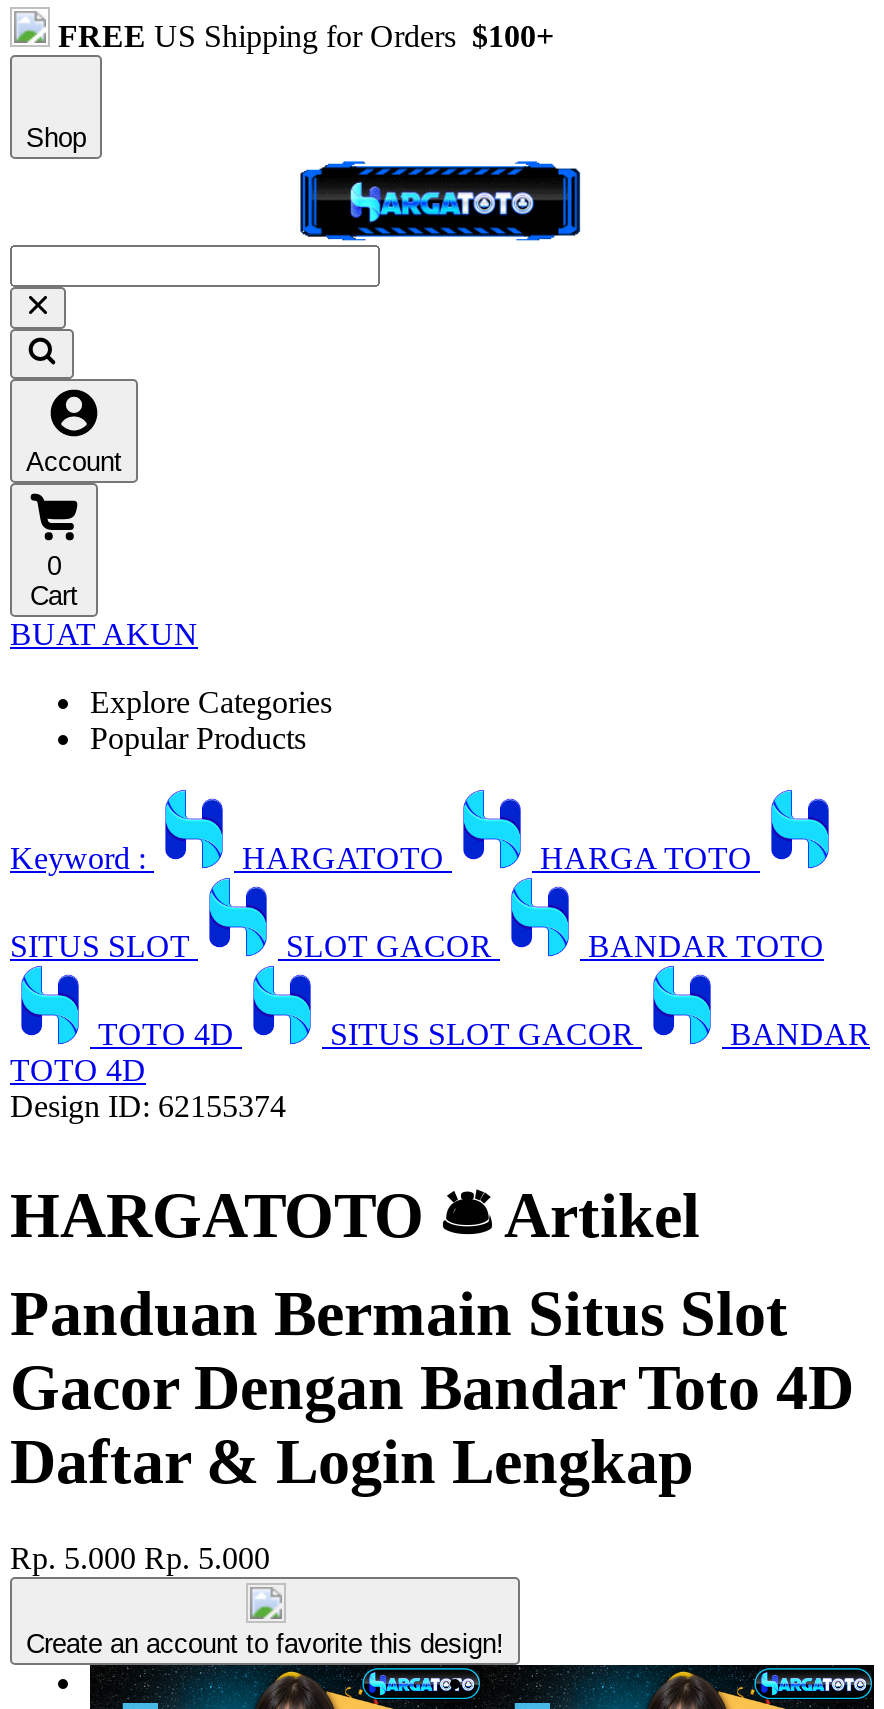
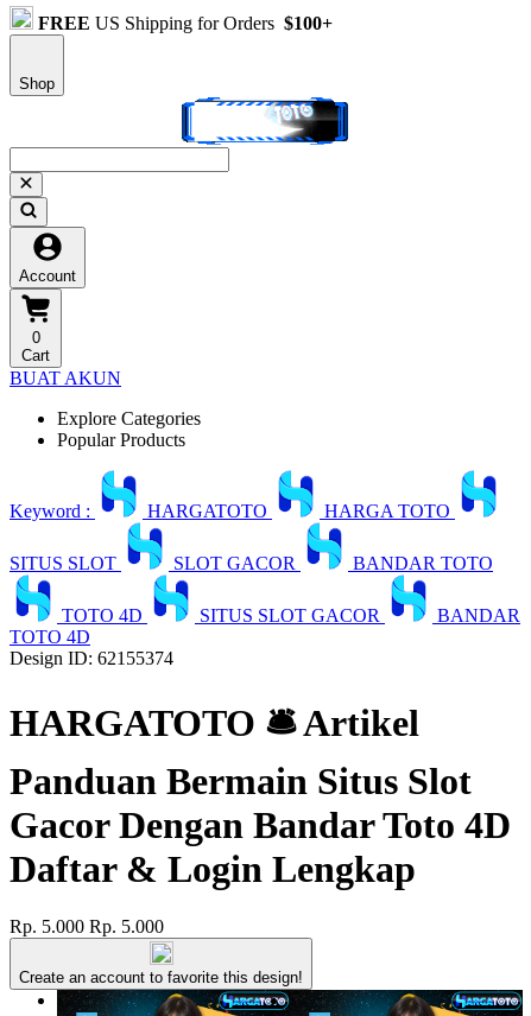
- [image]
+ [image]
